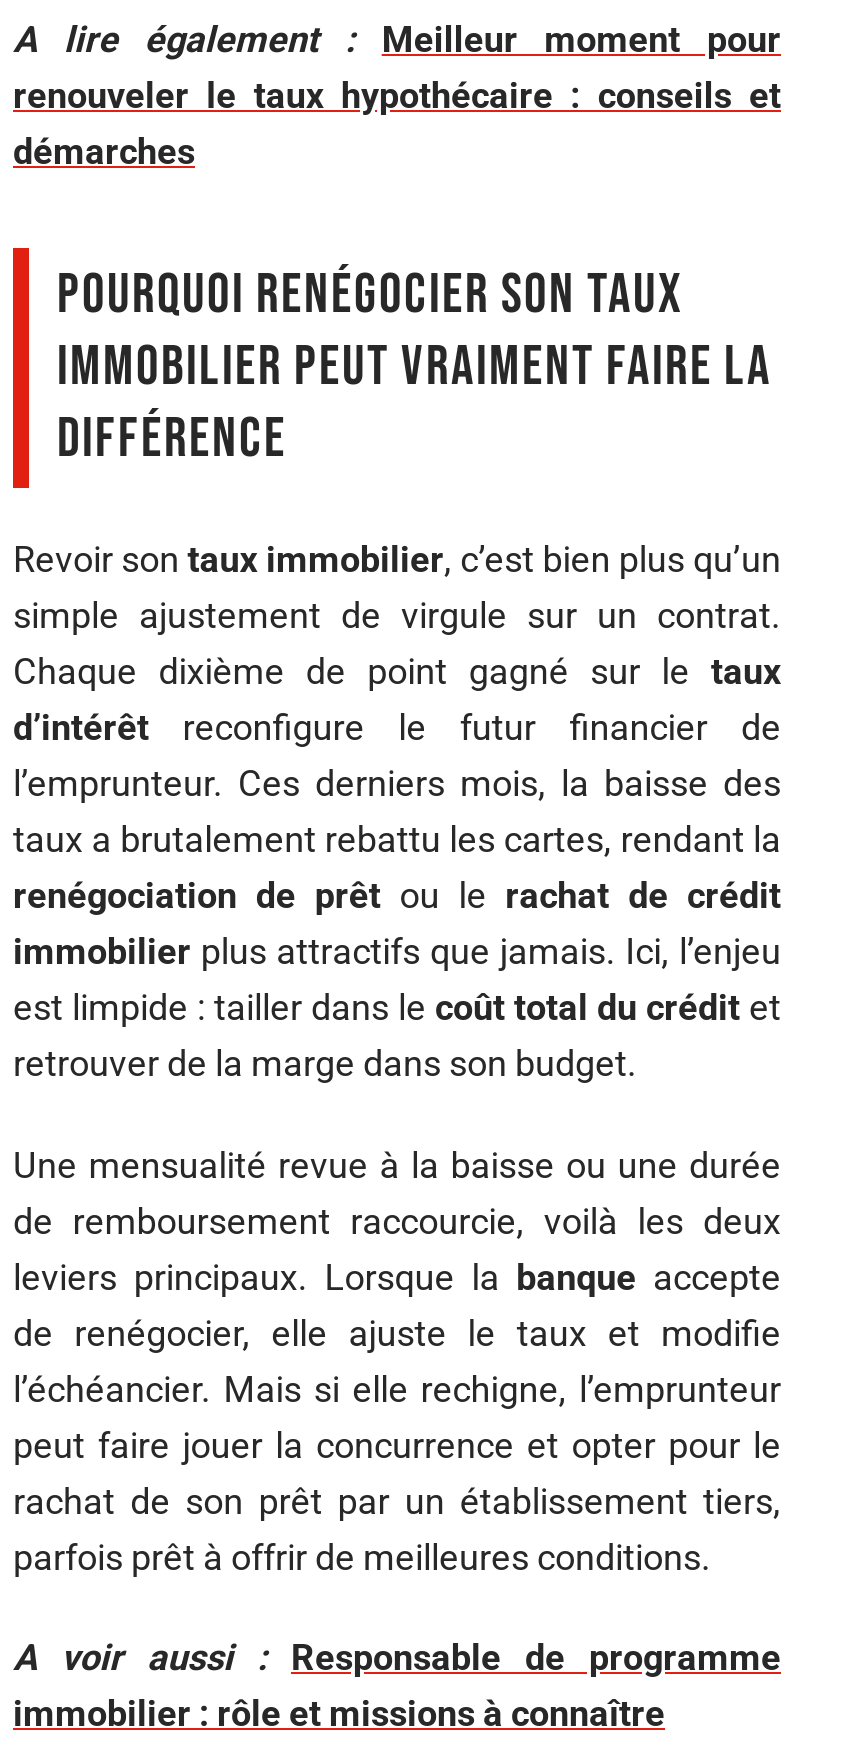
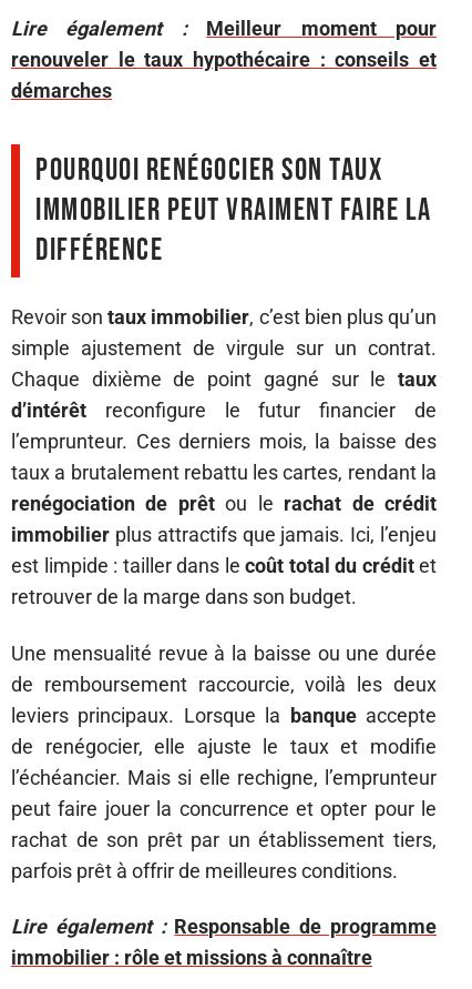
- A lire également :
+ Lire également :

- A voir aussi : Responsable de programme
+ Lire également : Responsable de programme
